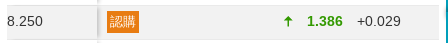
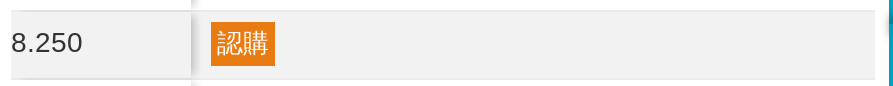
- 1.386
- +0.029
